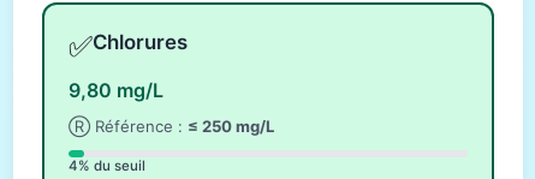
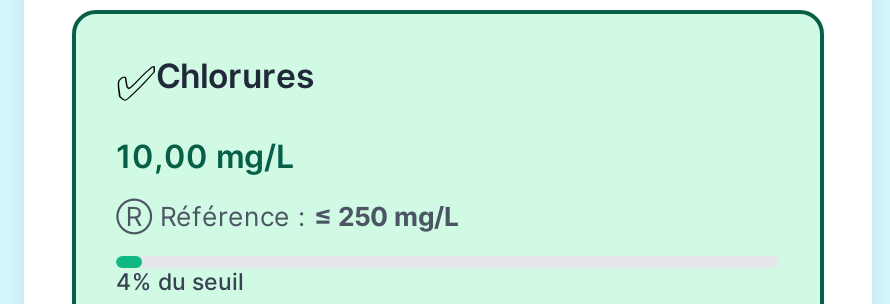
- 9,80 mg/L
+ 10,00 mg/L
